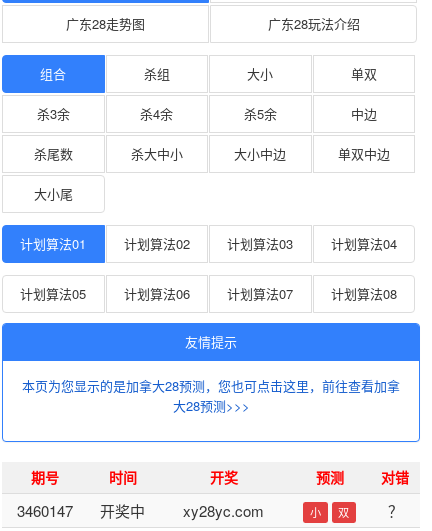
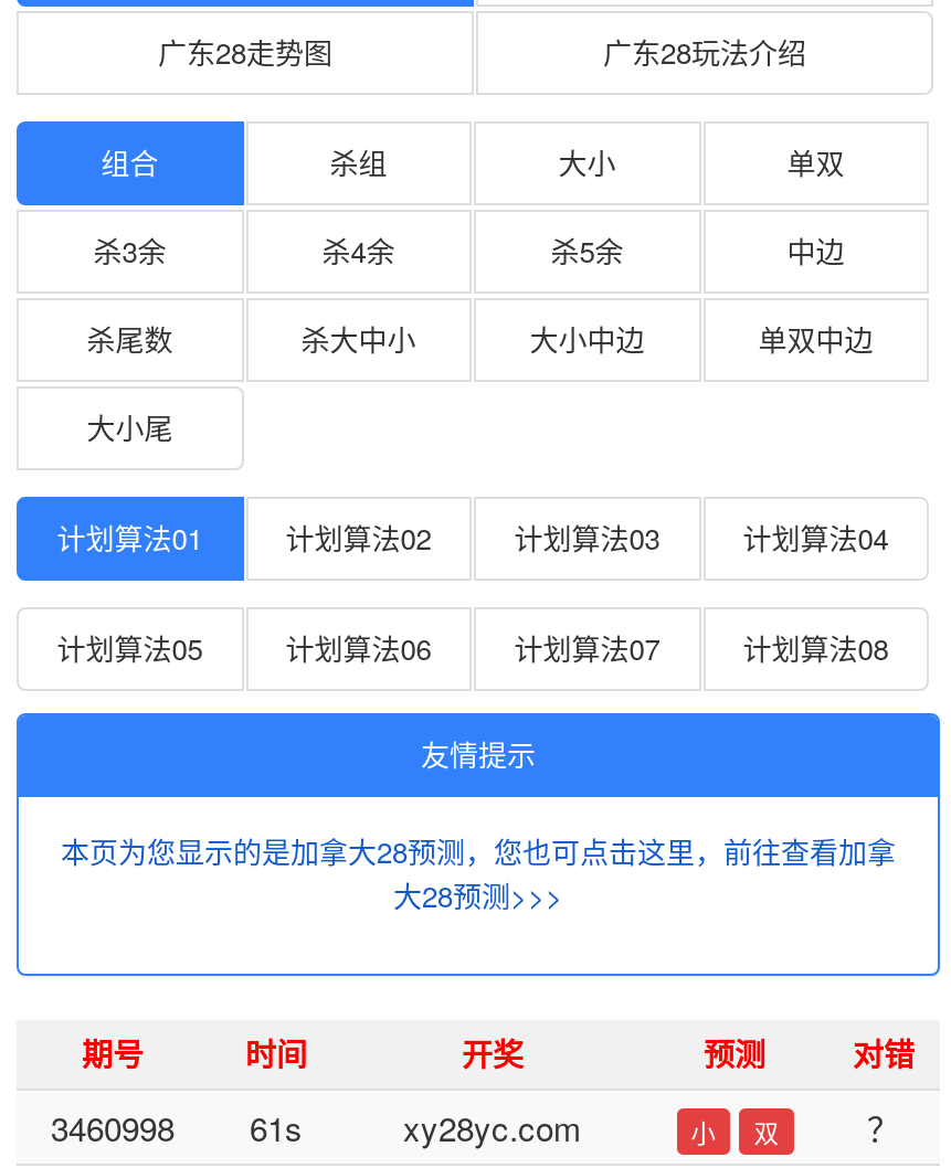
- 3460147
- 开奖中
+ 3460998
+ 61s
